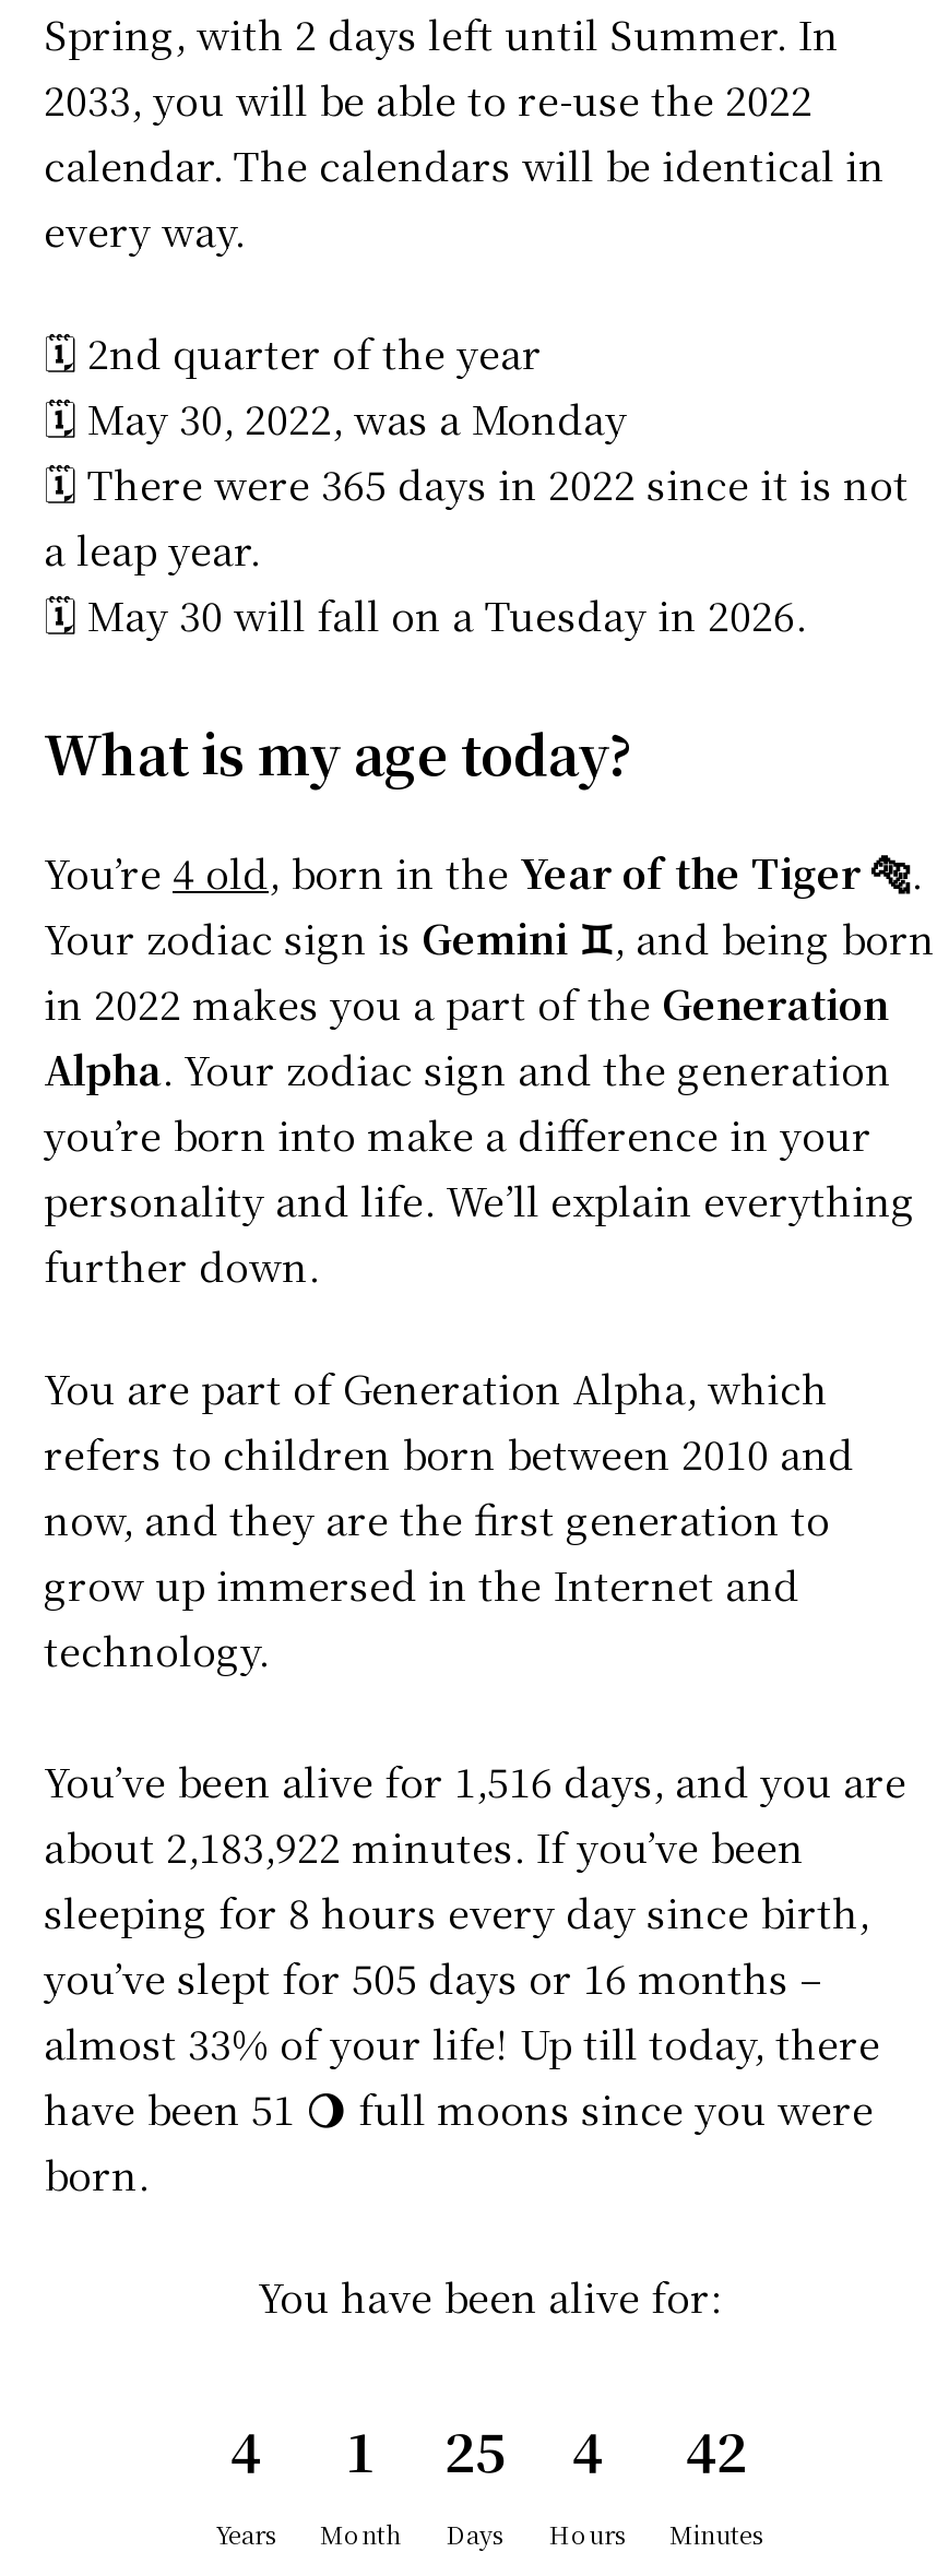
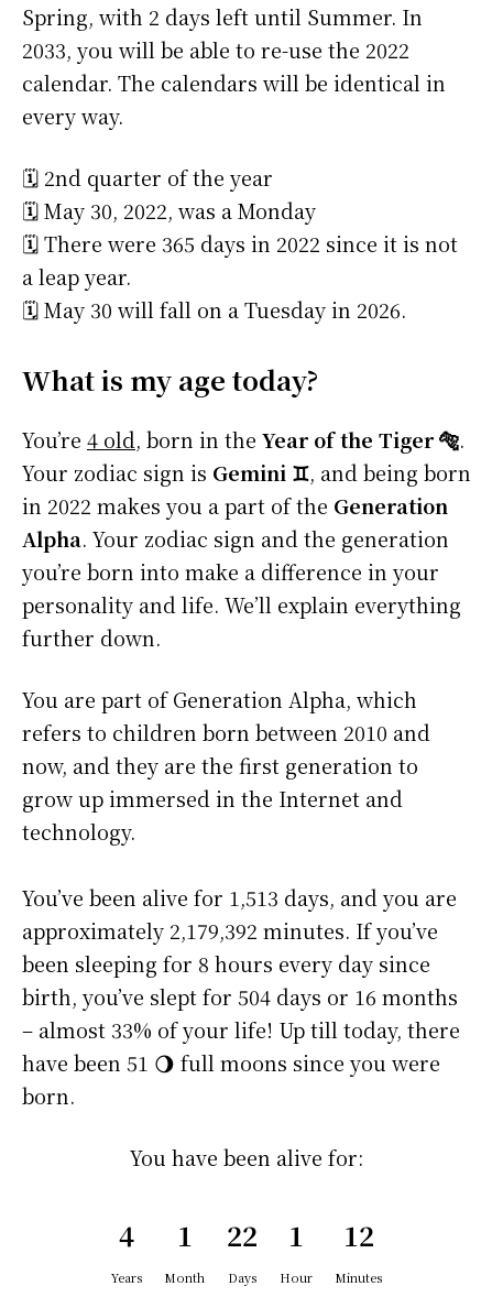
- You’ve been alive for 1,516 days, and you are
- about 2,183,922 minutes. If you’ve been
- sleeping for 8 hours every day since birth,
- you’ve slept for 505 days or 16 months –
- almost 33% of your life! Up till today, there
+ You’ve been alive for 1,513 days, and you are
+ approximately 2,179,392 minutes. If you’ve
+ been sleeping for 8 hours every day since
+ birth, you’ve slept for 504 days or 16 months
+ – almost 33% of your life! Up till today, there

- 25
+ 22

- 4
- Hours
+ 1
+ Hour

- 42
+ 12
